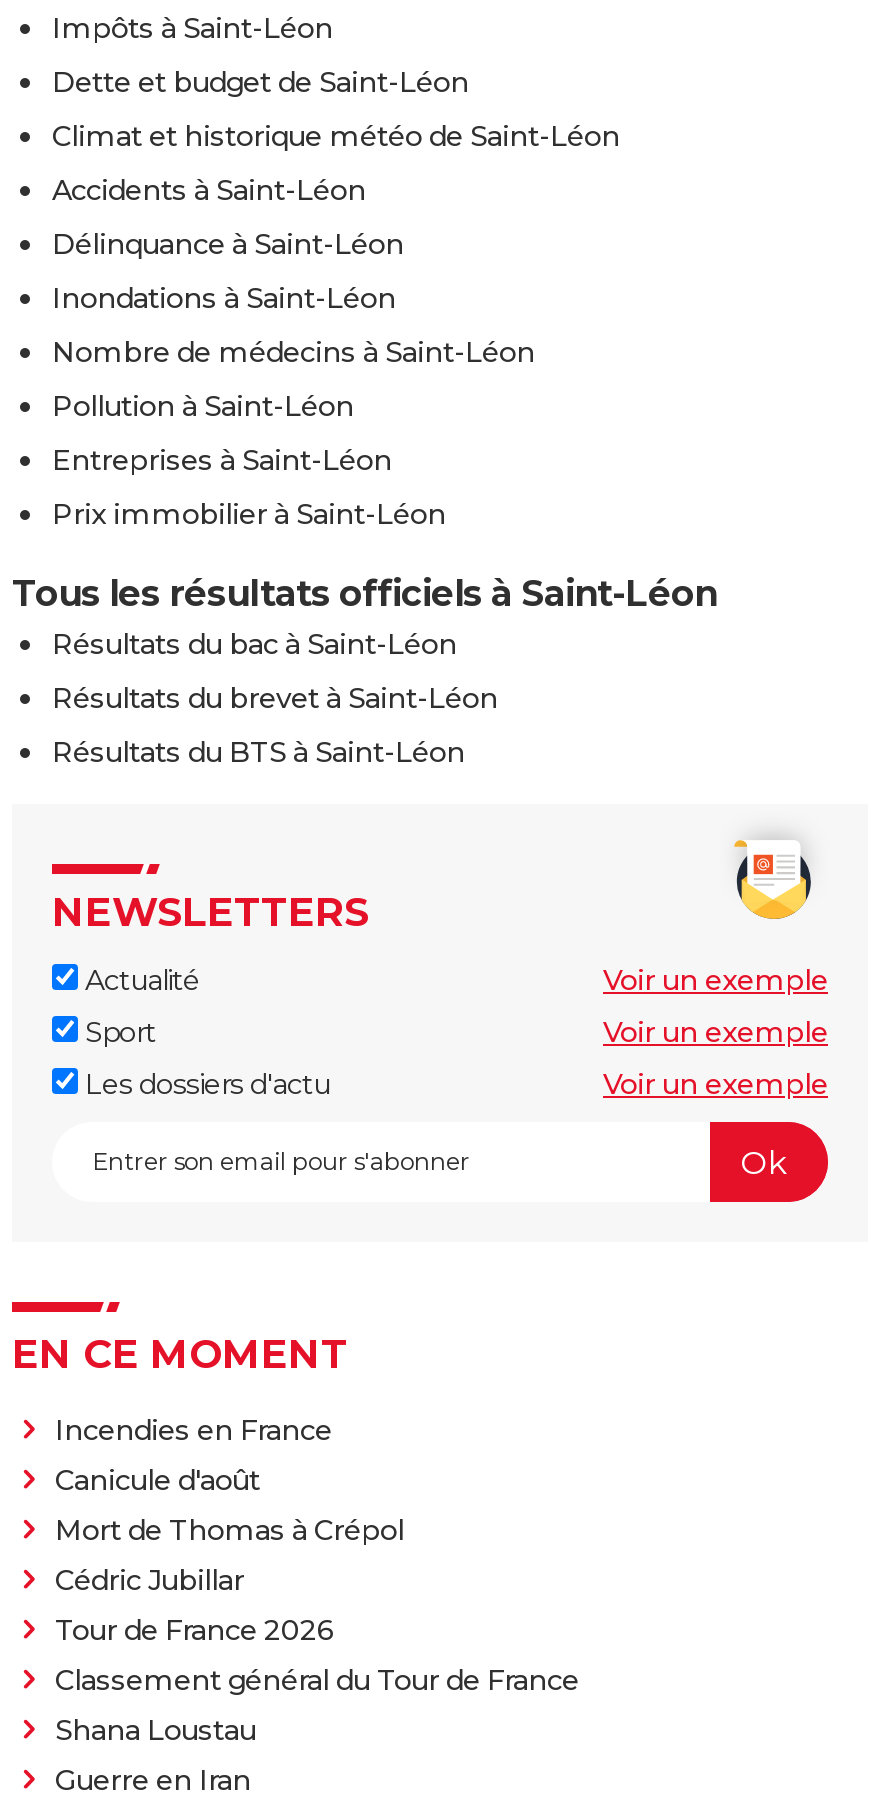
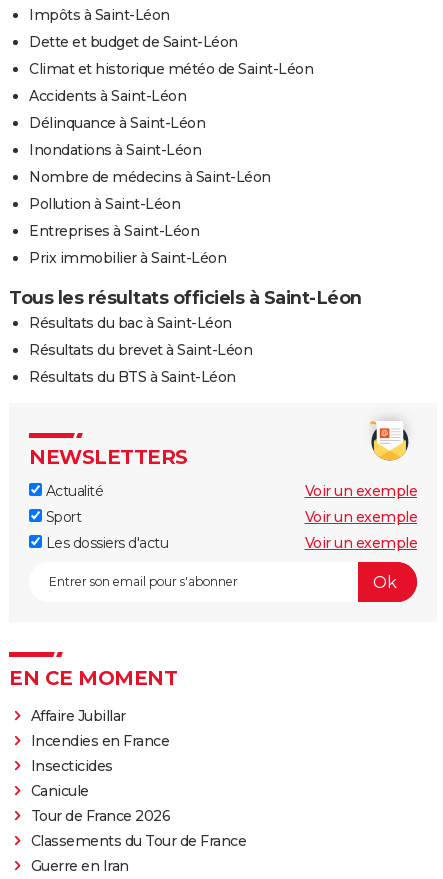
+ Affaire Jubillar

moved down: Incendies en France

- Canicule d'août
- Mort de Thomas à Crépol
- Cédric Jubillar
+ Insecticides
+ Canicule

- Classement général du Tour de France
- Shana Loustau
+ Classements du Tour de France
